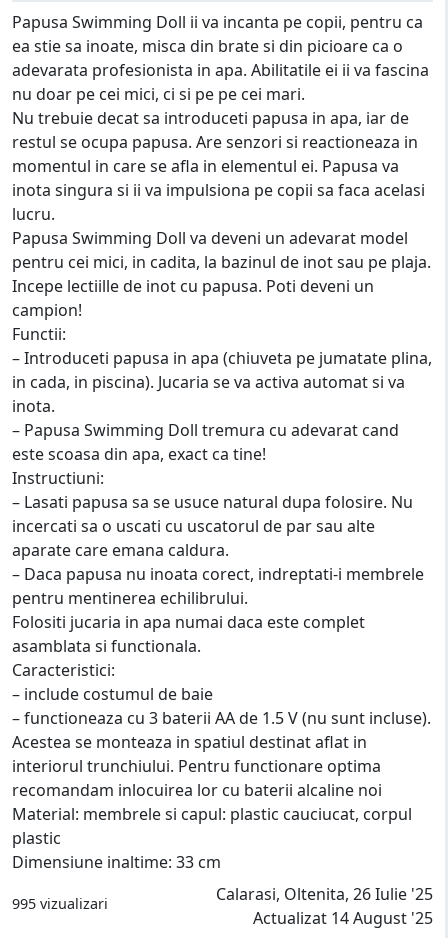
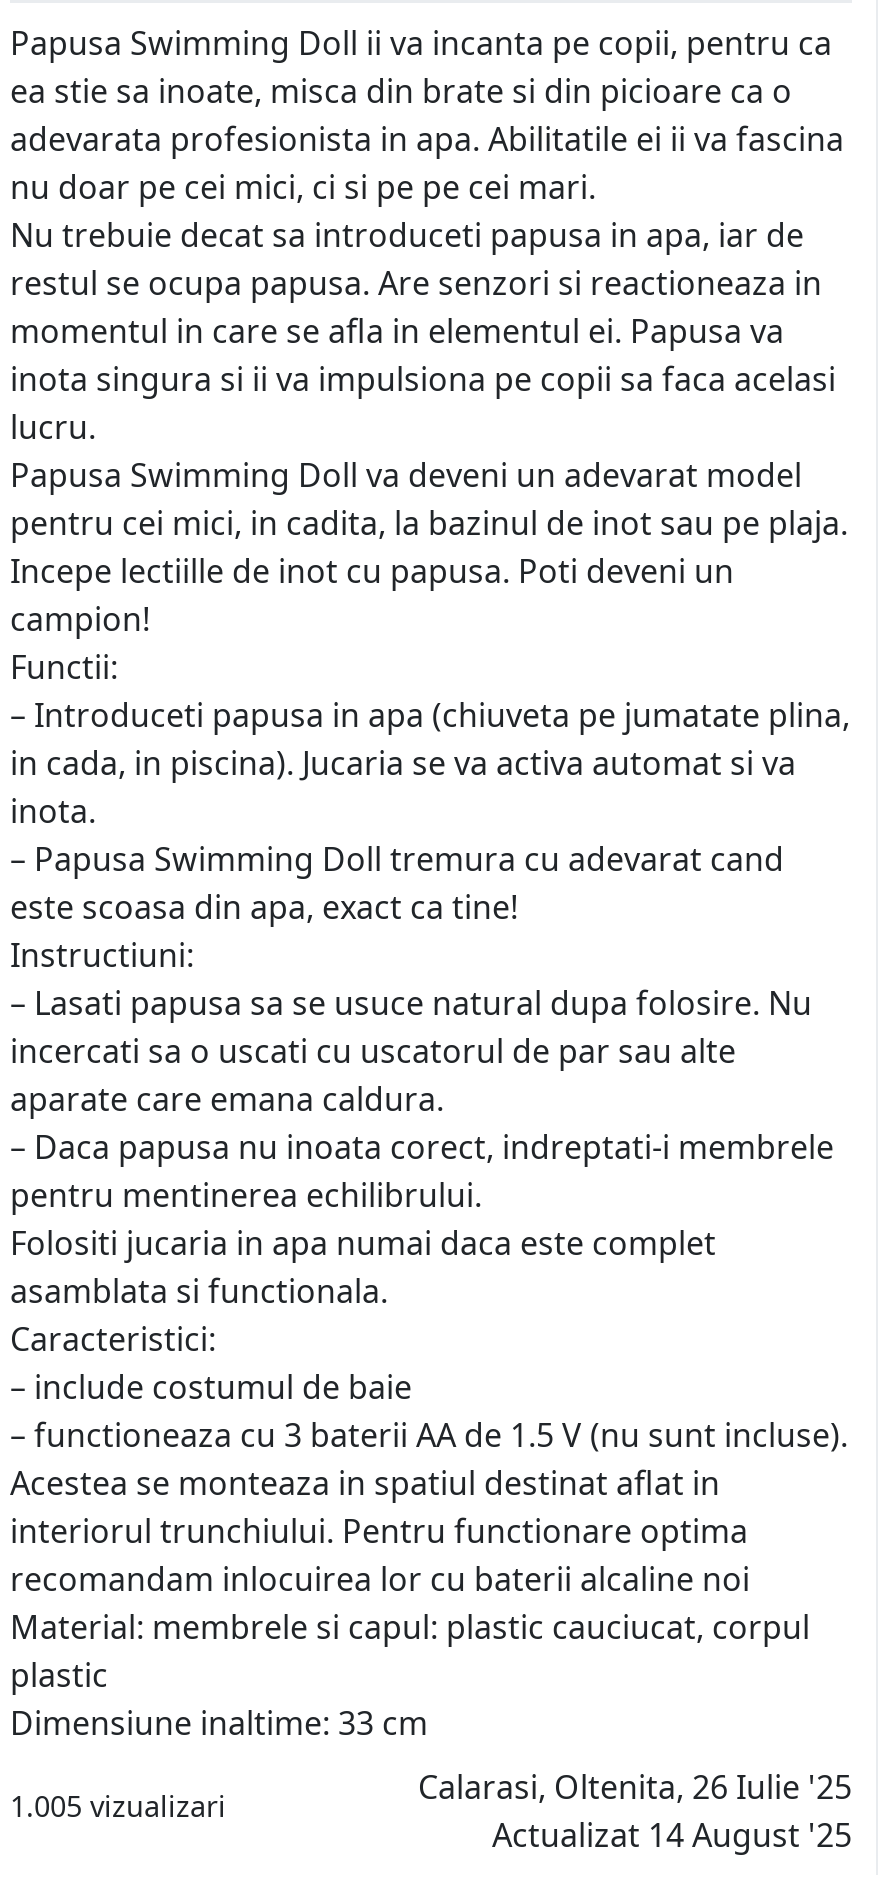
- 995 vizualizari
+ 1.005 vizualizari
